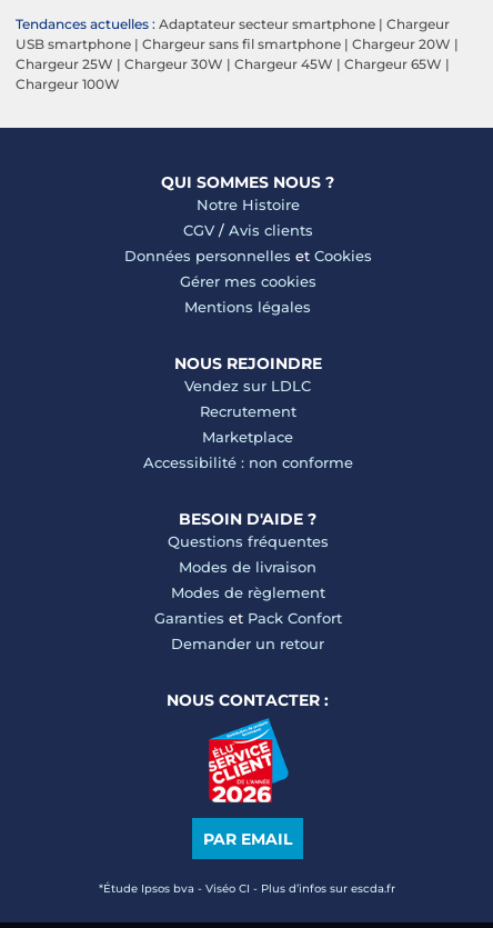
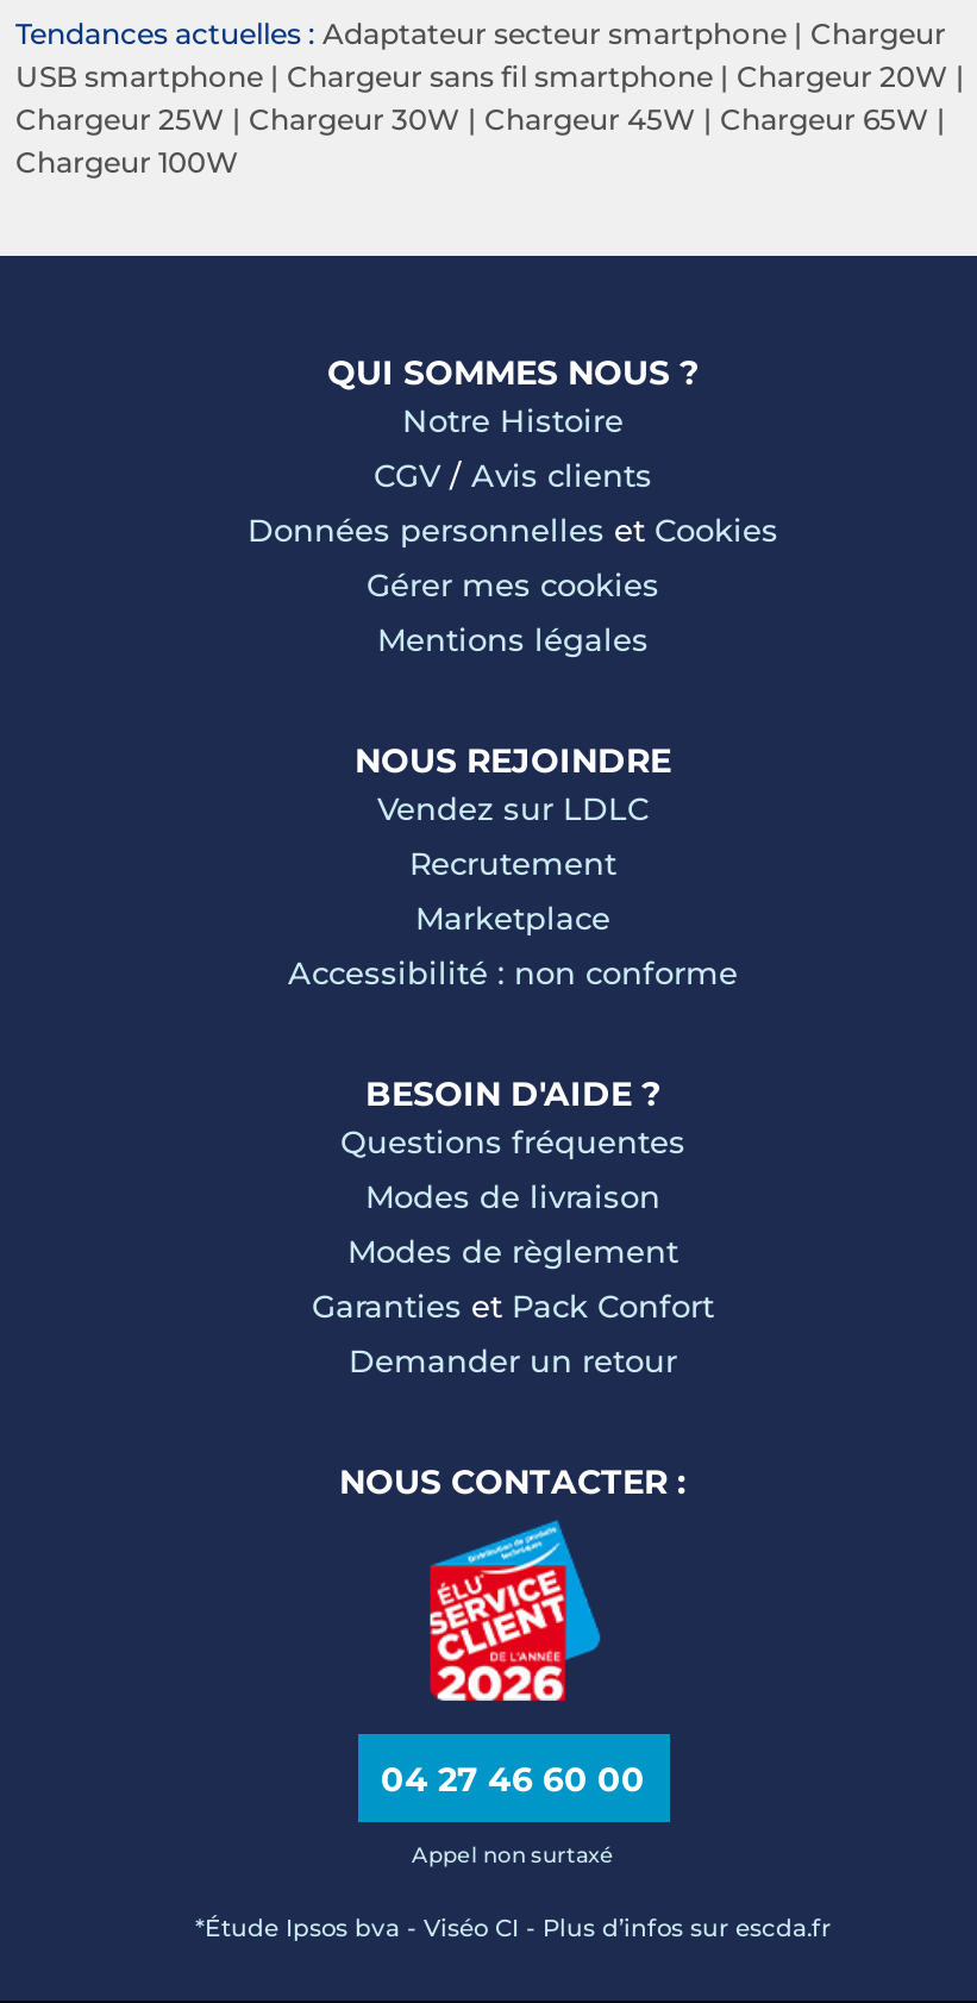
- PAR EMAIL
+ 04 27 46 60 00
+ Appel non surtaxé
